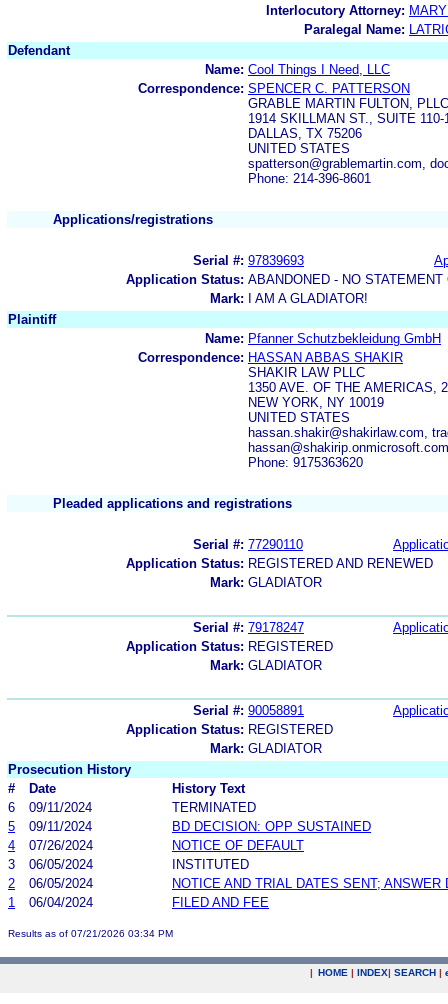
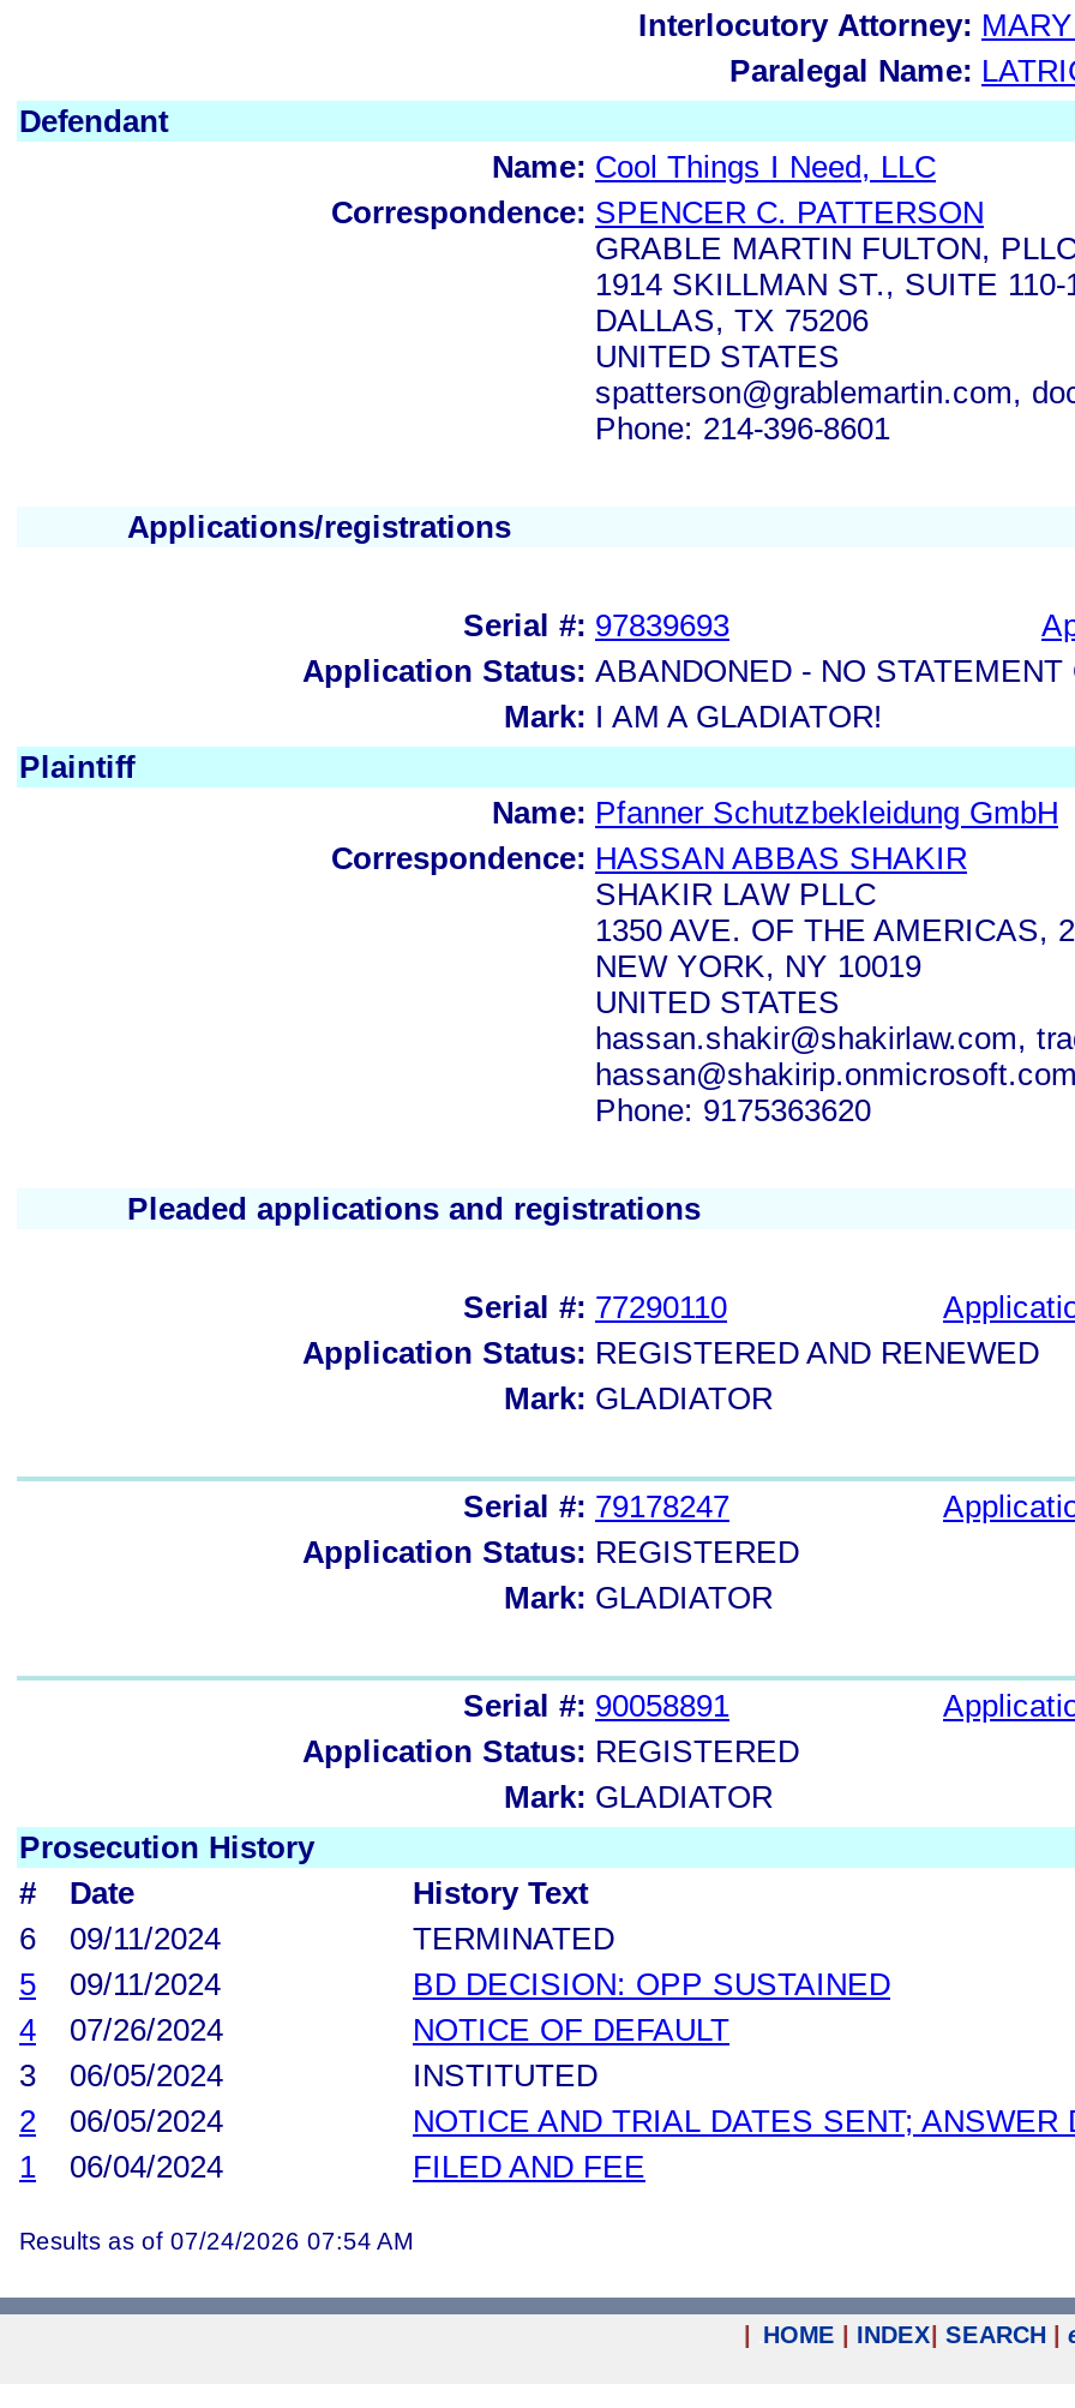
- Results as of 07/21/2026 03:34 PM
+ Results as of 07/24/2026 07:54 AM
